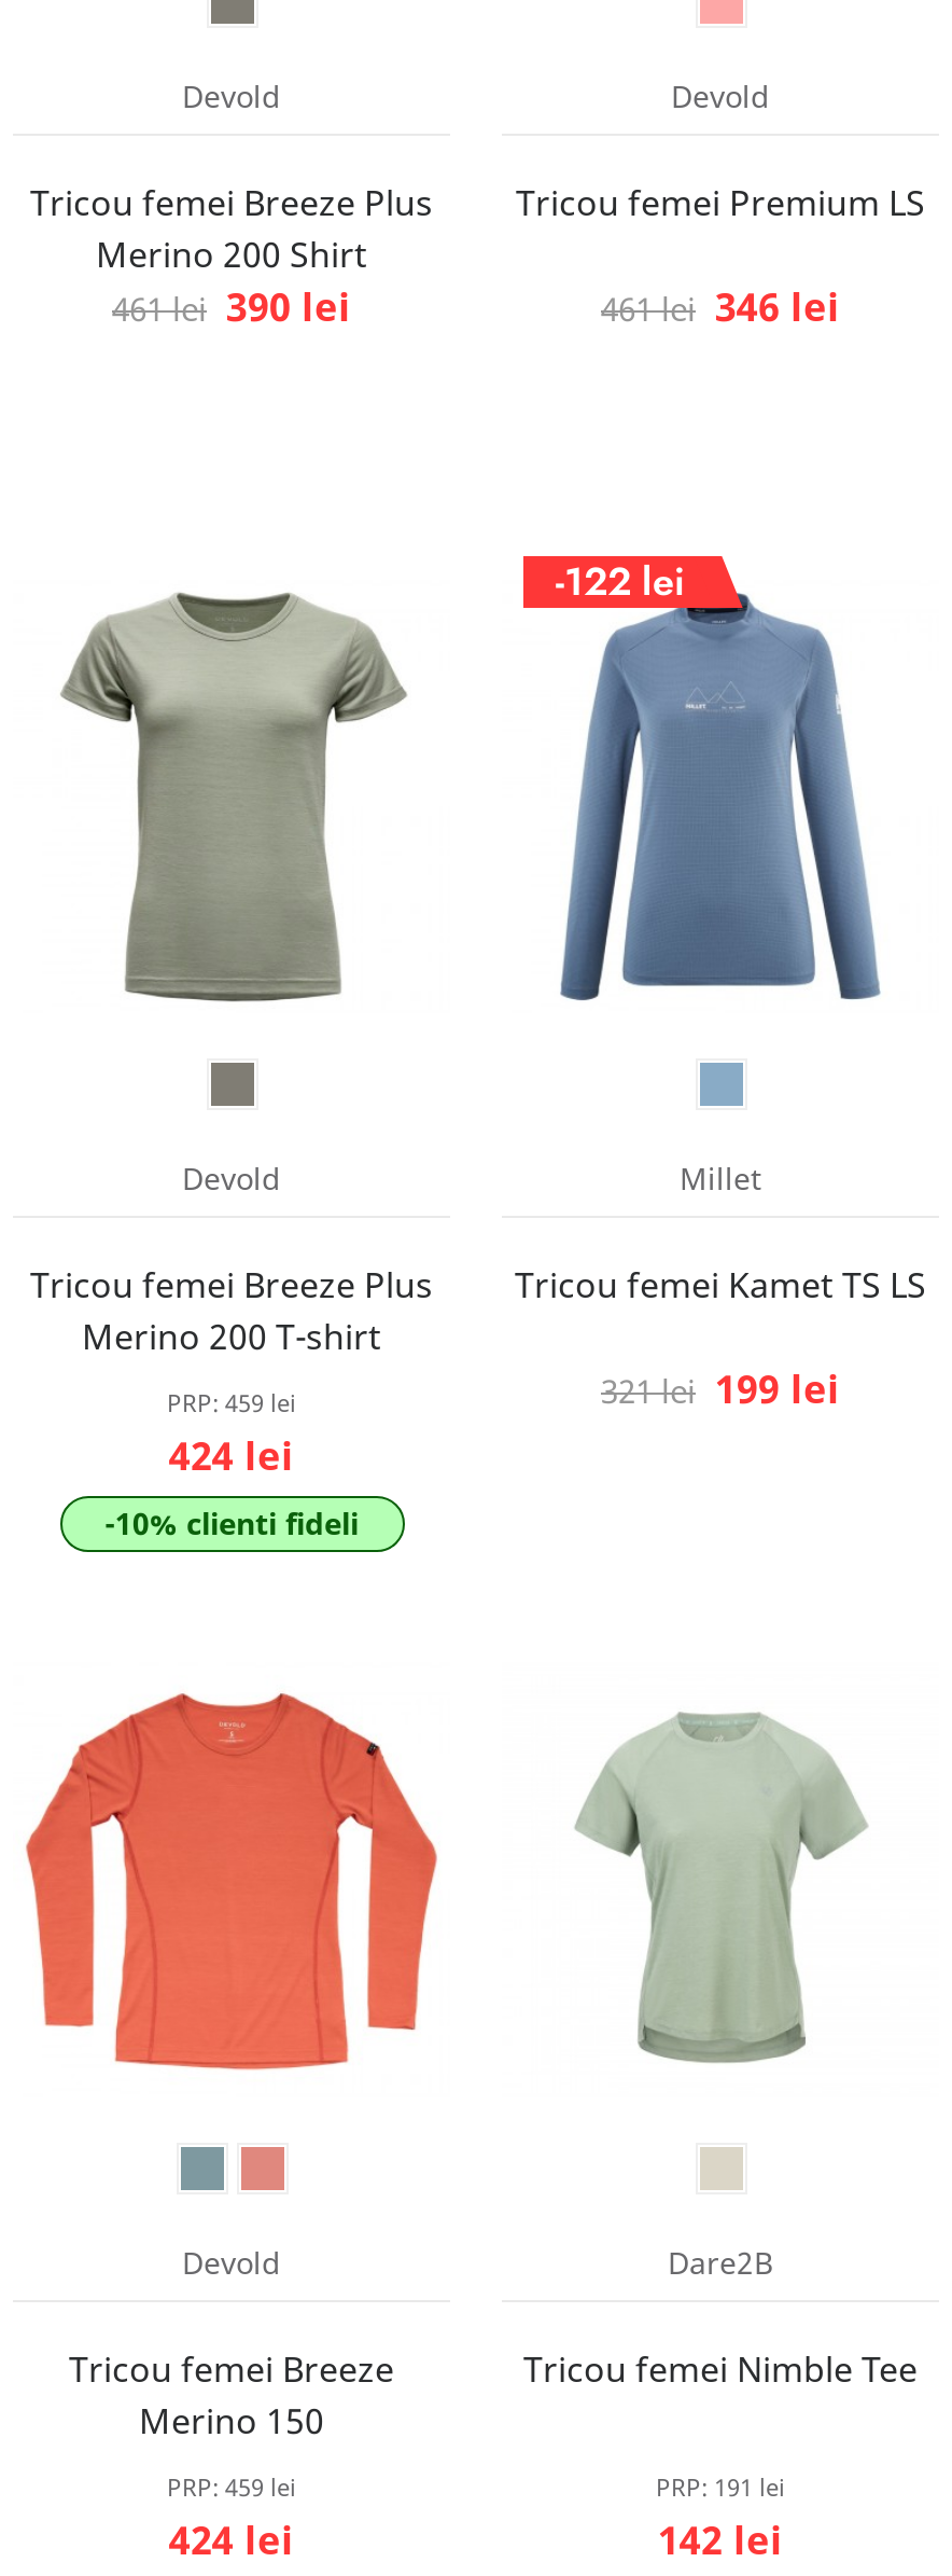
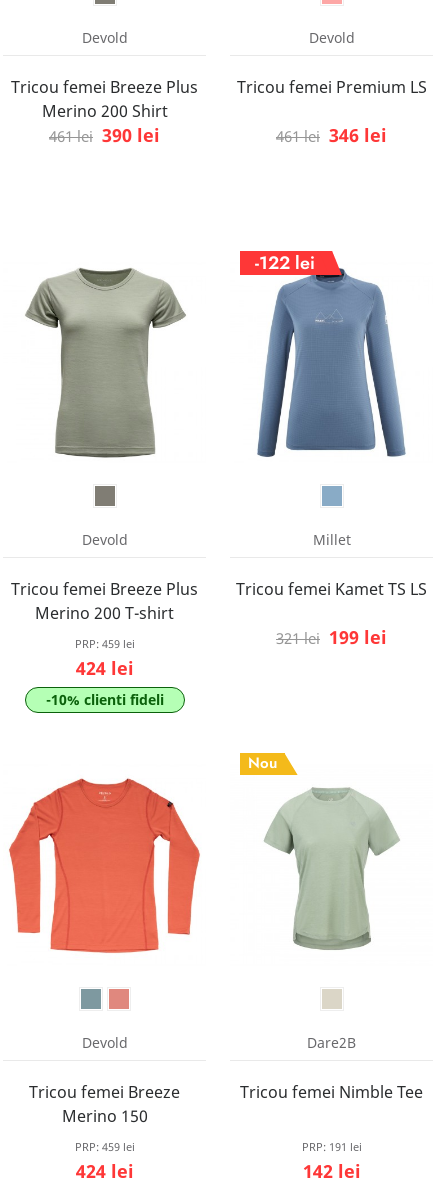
+ Nou
